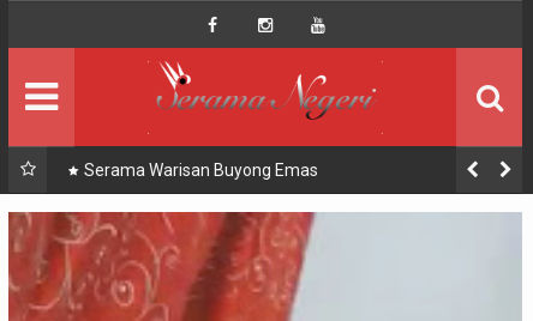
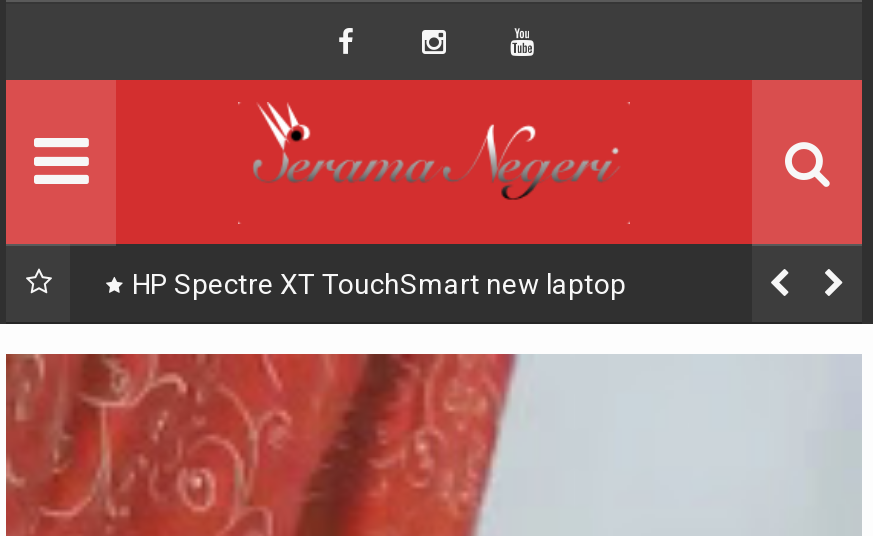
- Serama Warisan Buyong Emas
+ HP Spectre XT TouchSmart new laptop
